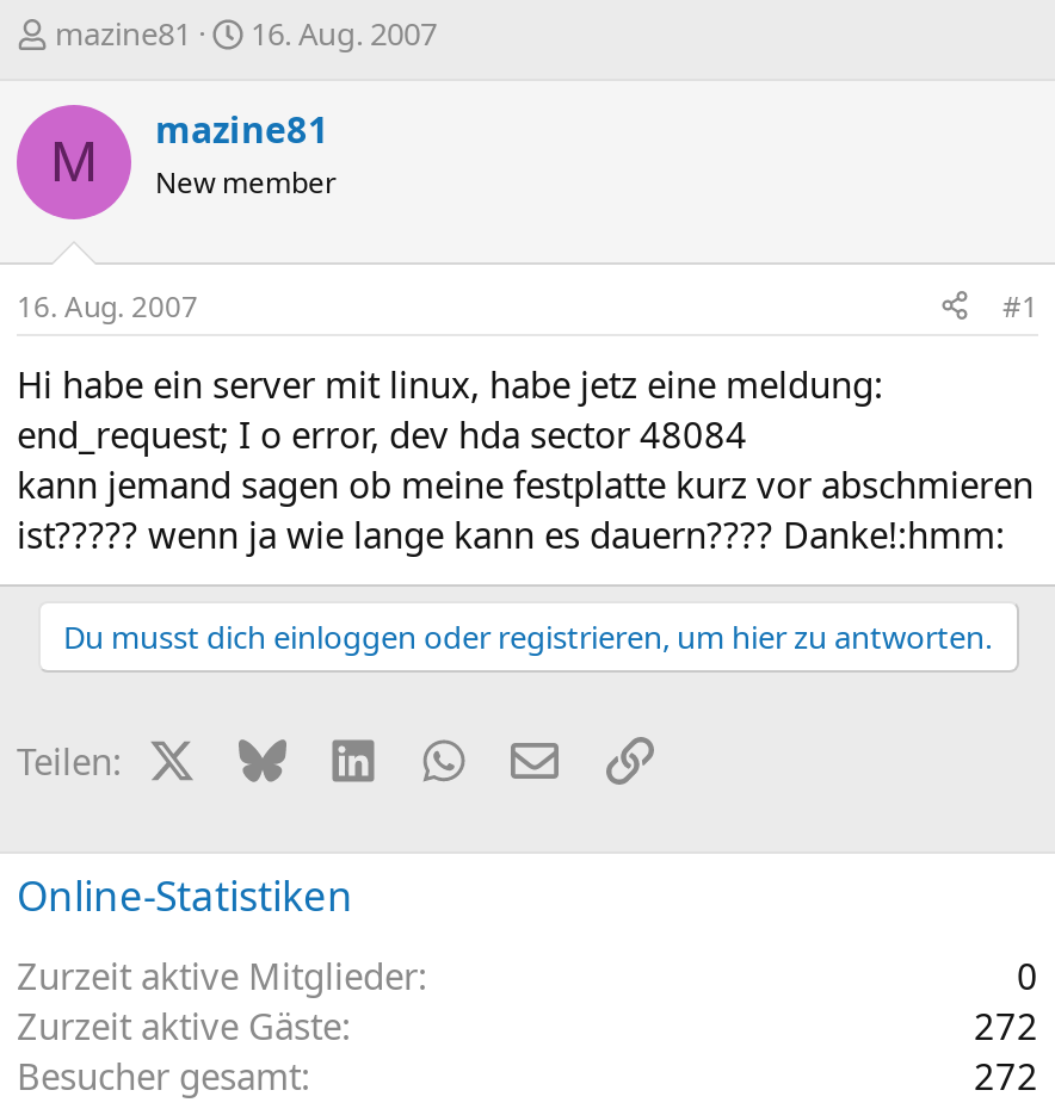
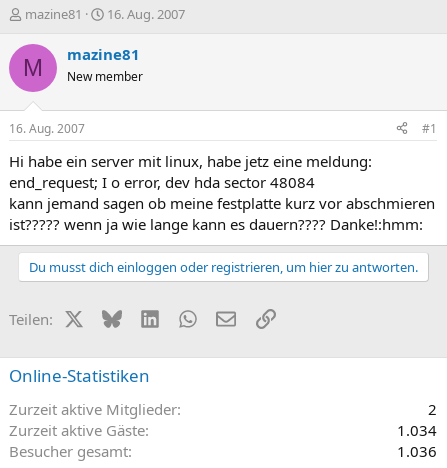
- 0
+ 2

- 272
+ 1.034

- 272
+ 1.036
